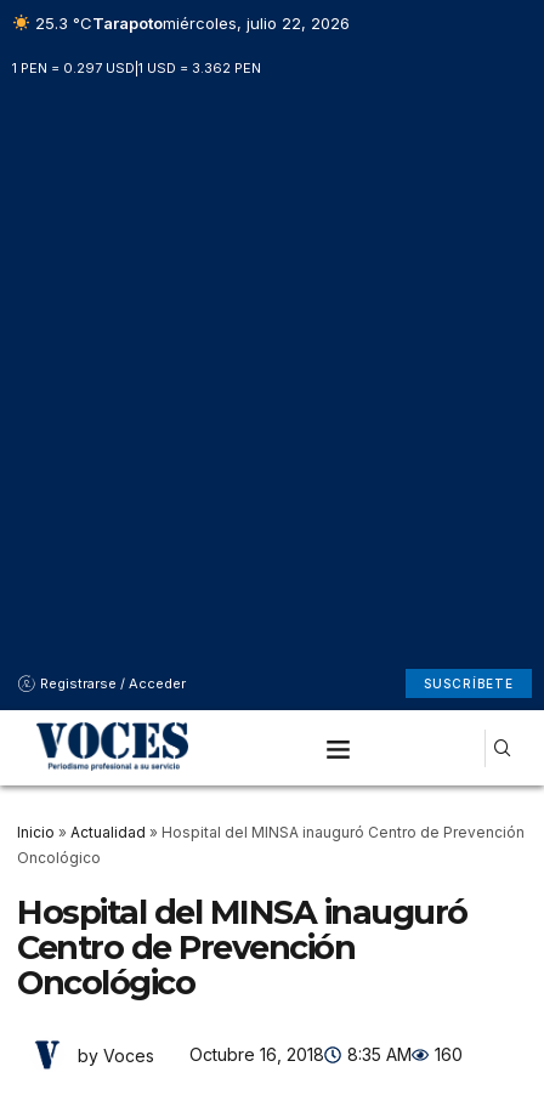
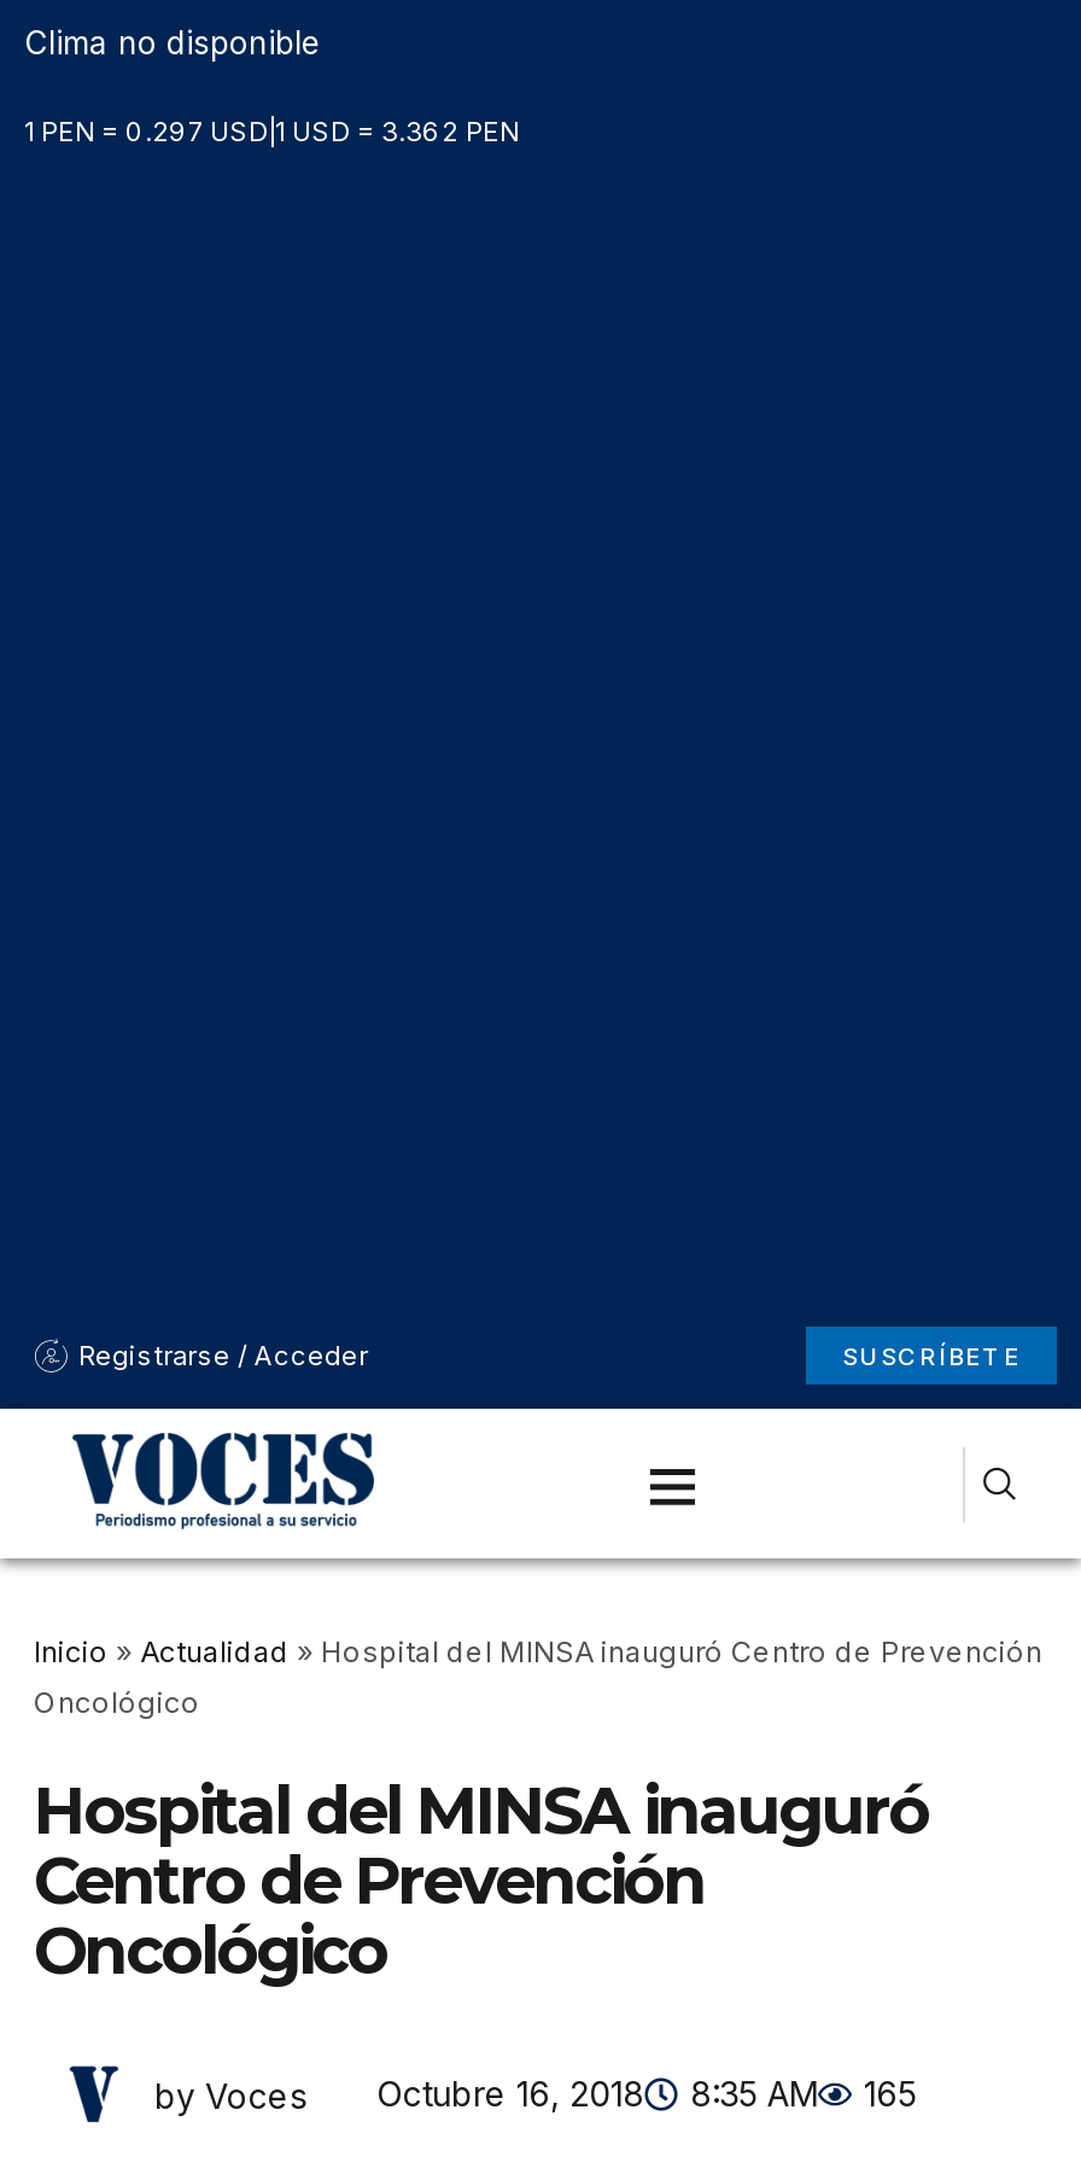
- 25.3 °CTarapotomiércoles, julio 22, 2026
+ Clima no disponible

- by Voces Octubre 16, 2018 8:35 AM 160
+ by Voces Octubre 16, 2018 8:35 AM 165
